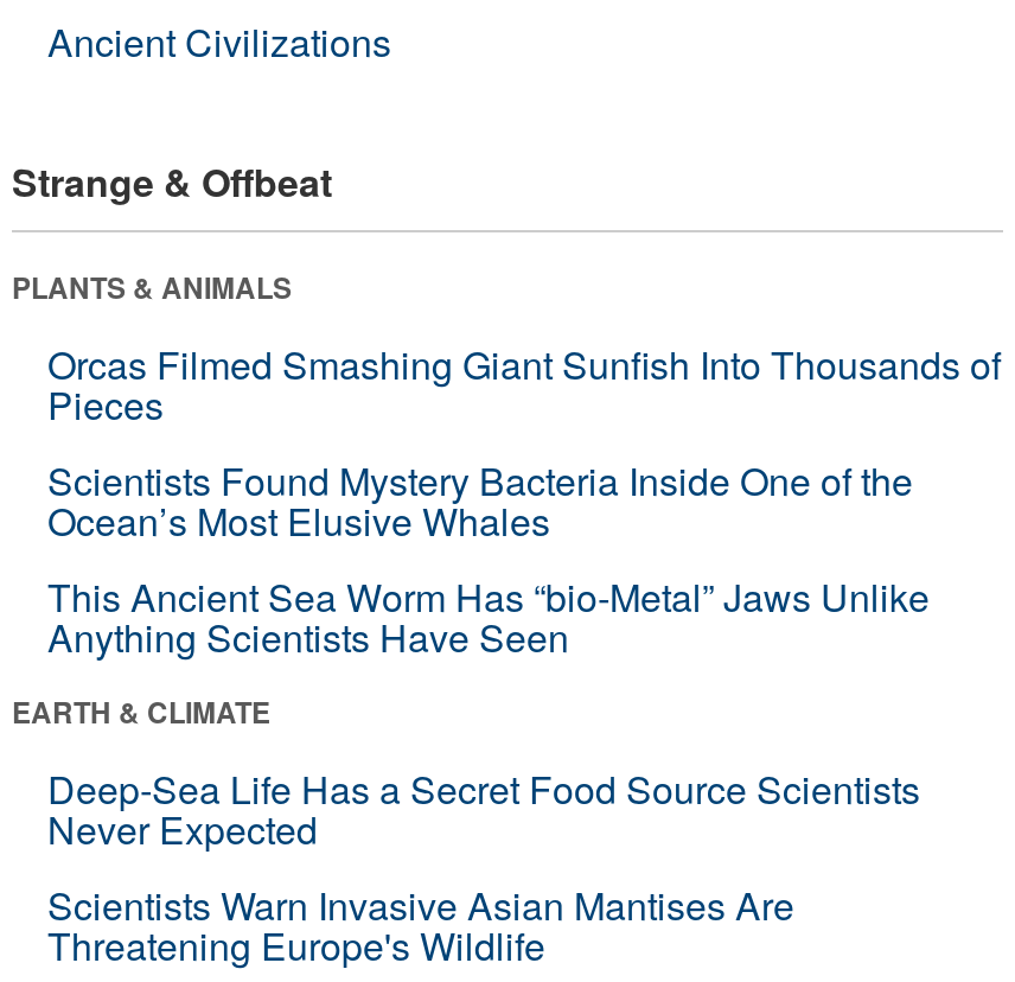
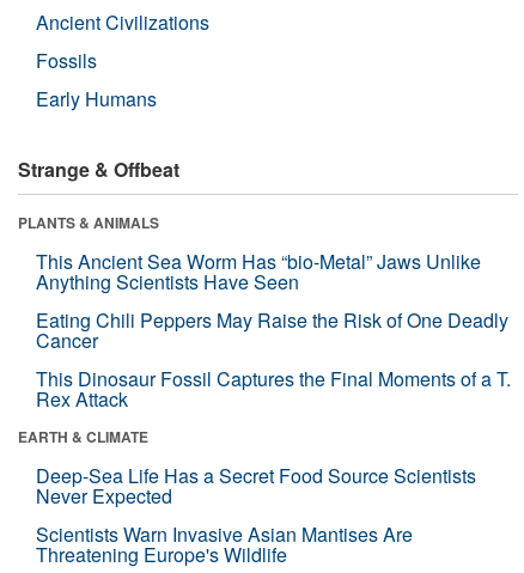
+ Fossils
+ Early Humans

- Orcas Filmed Smashing Giant Sunfish Into Thousands of
- Pieces
- Scientists Found Mystery Bacteria Inside One of the
- Ocean’s Most Elusive Whales

moved up: This Ancient Sea Worm Has “bio-Metal” Jaws Unlike | Anything Scientists Have Seen

+ Eating Chili Peppers May Raise the Risk of One Deadly
+ Cancer
+ This Dinosaur Fossil Captures the Final Moments of a T.
+ Rex Attack
